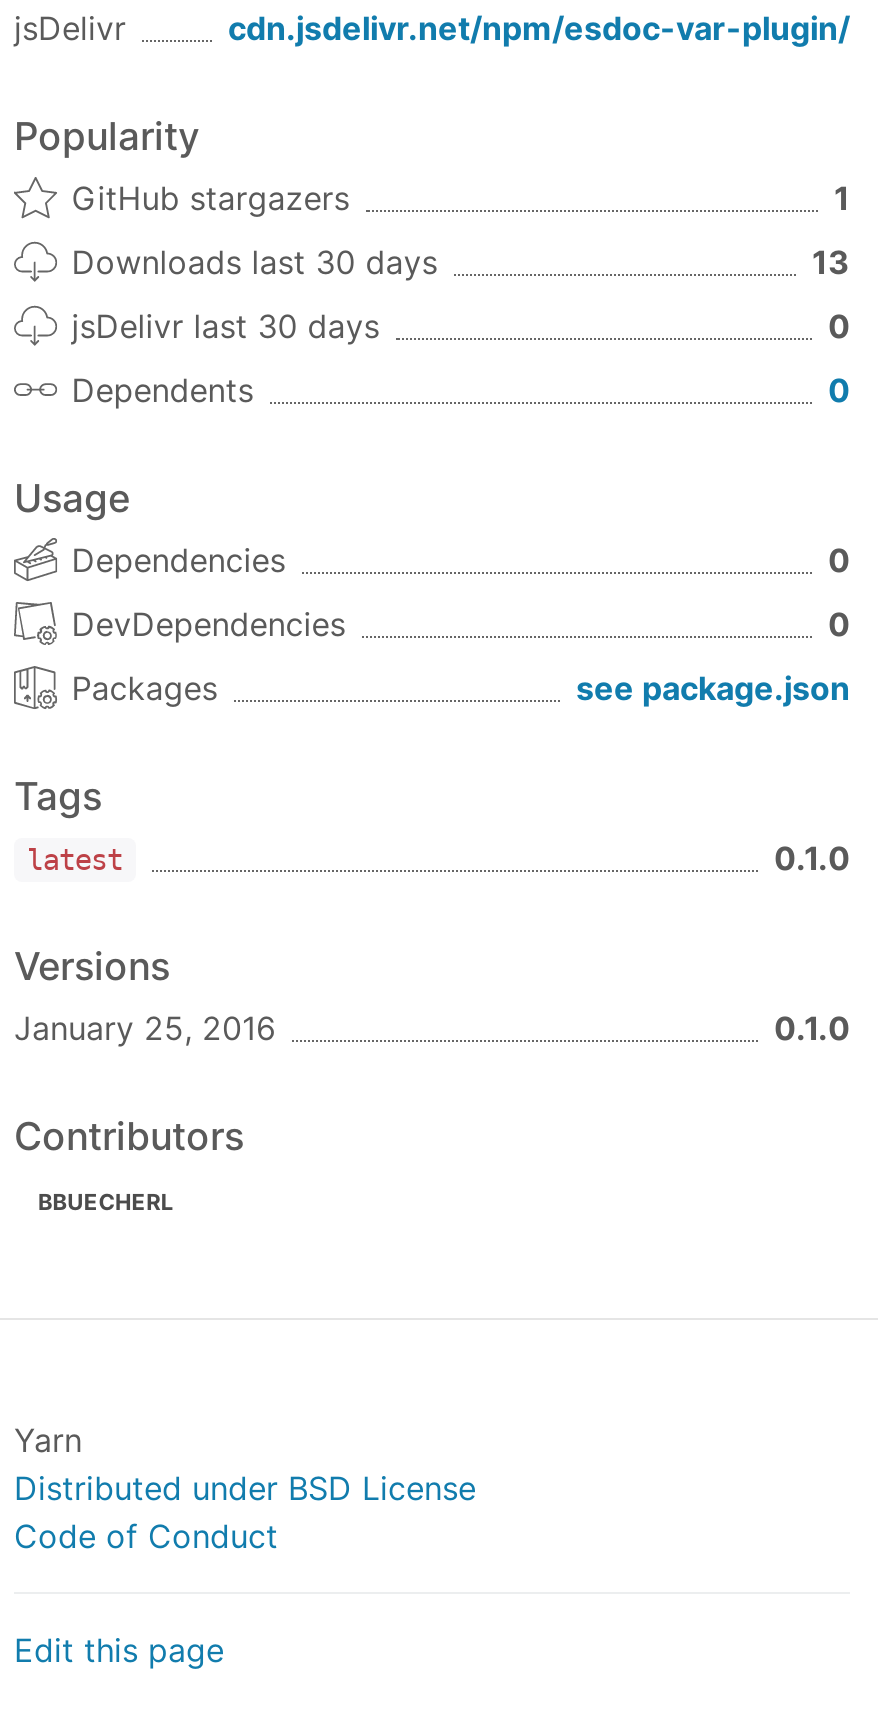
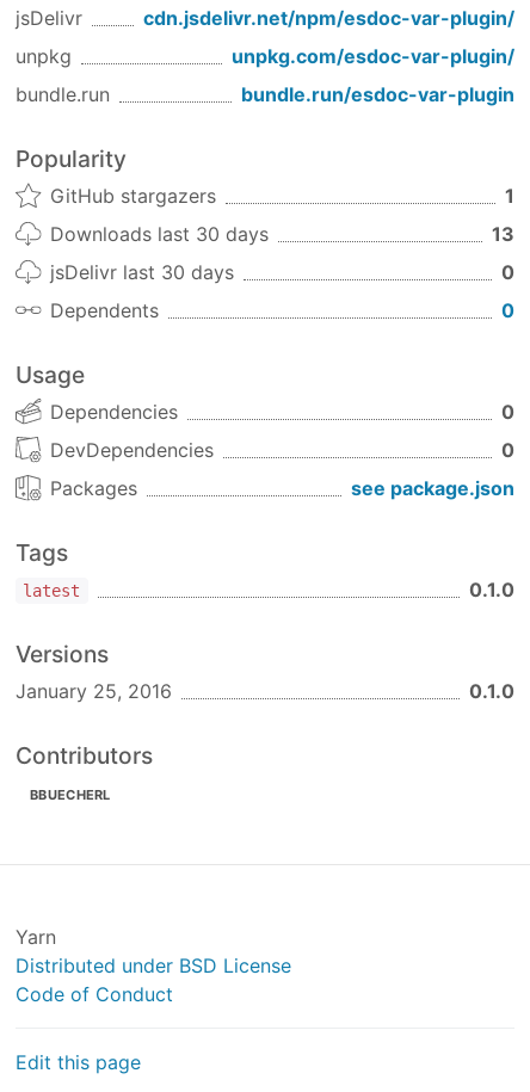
+ unpkg
+ unpkg.com/esdoc-var-plugin/
+ bundle.run
+ bundle.run/esdoc-var-plugin
